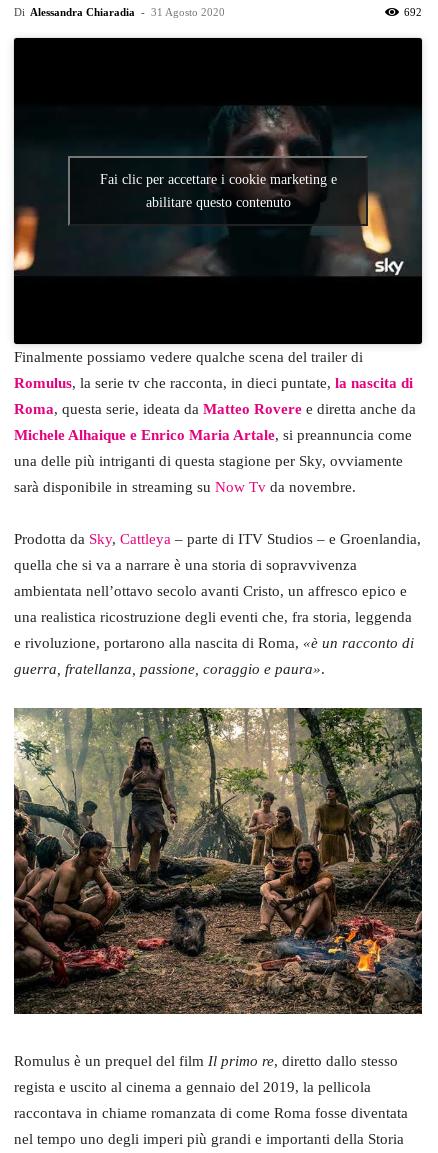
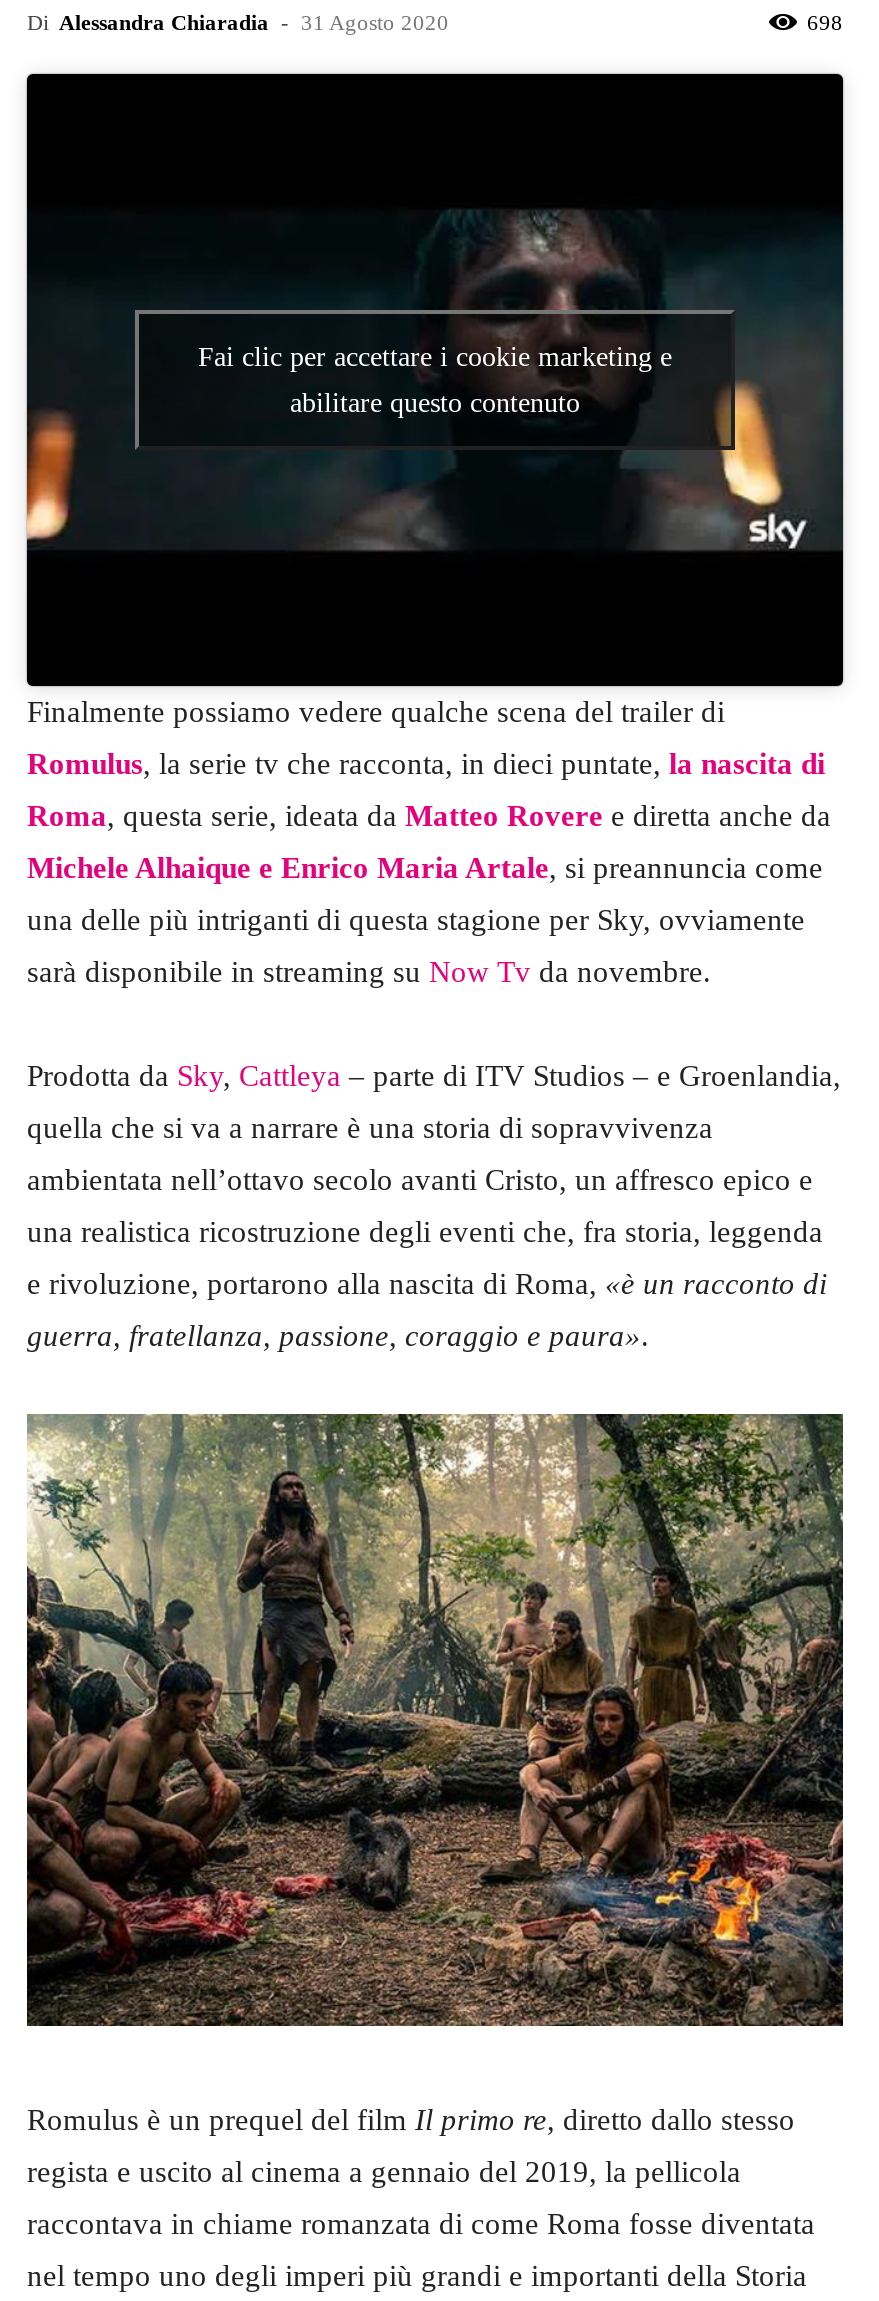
- 692
+ 698
